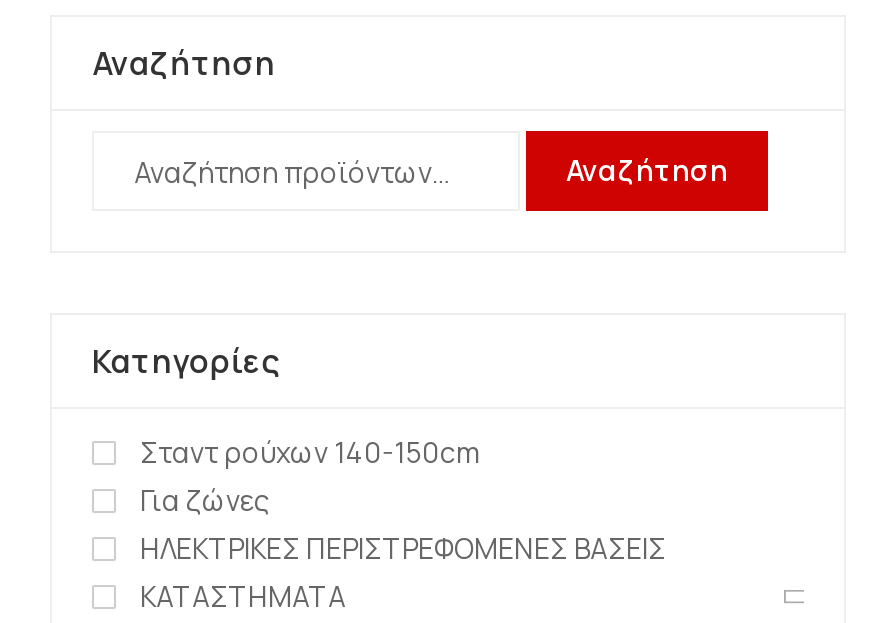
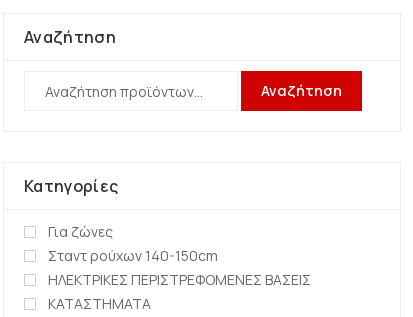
moved down: Σταντ ρούχων 140-150cm

moved up: Για ζώνες
